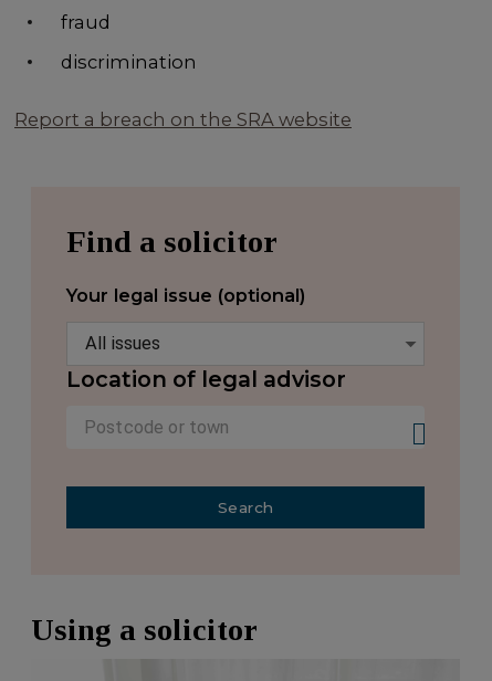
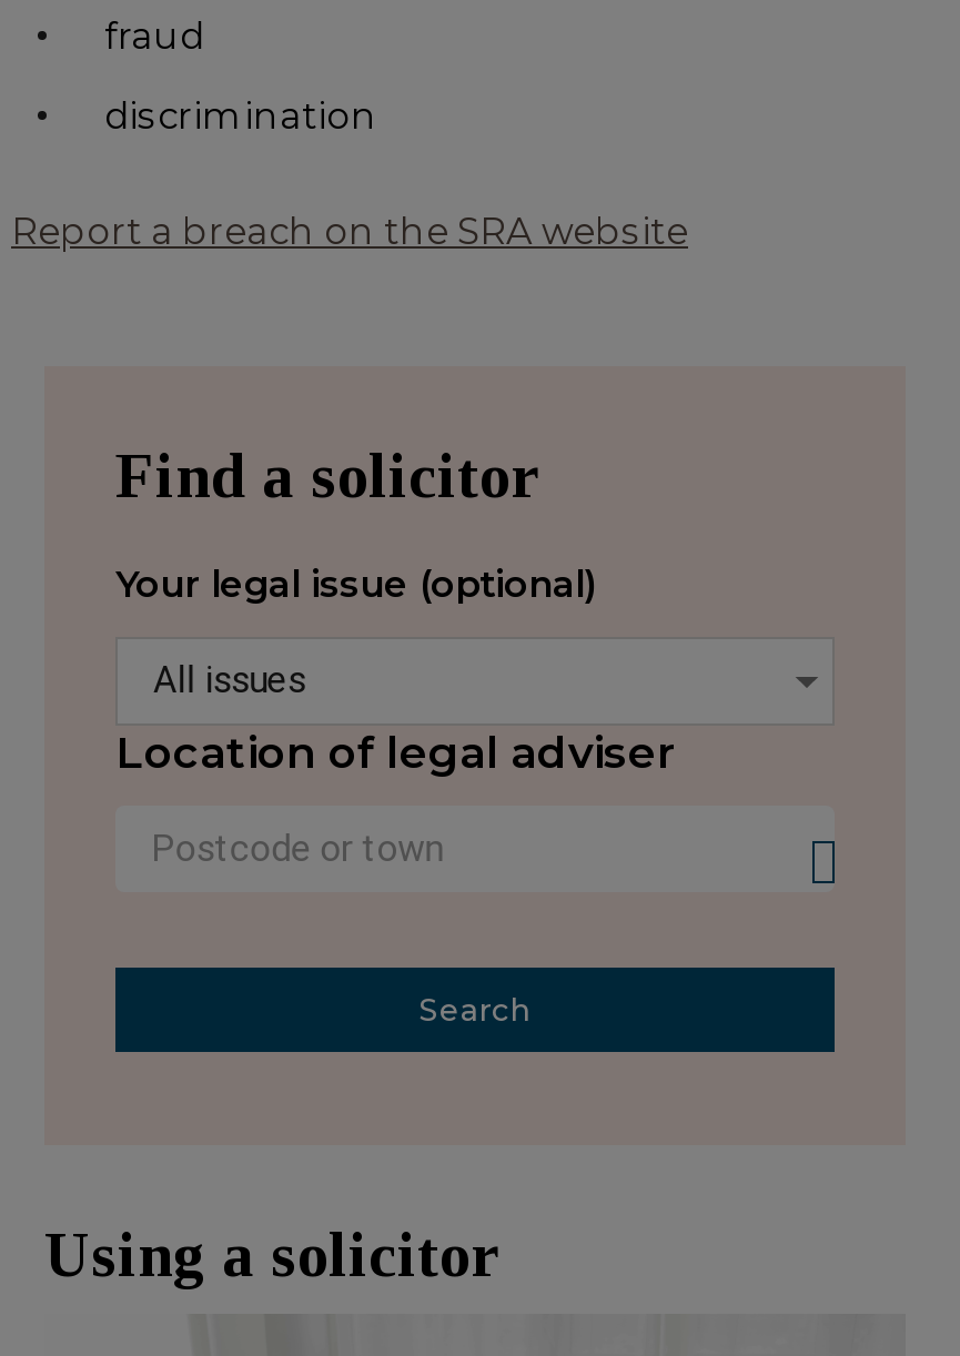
- Location of legal advisor
+ Location of legal adviser
